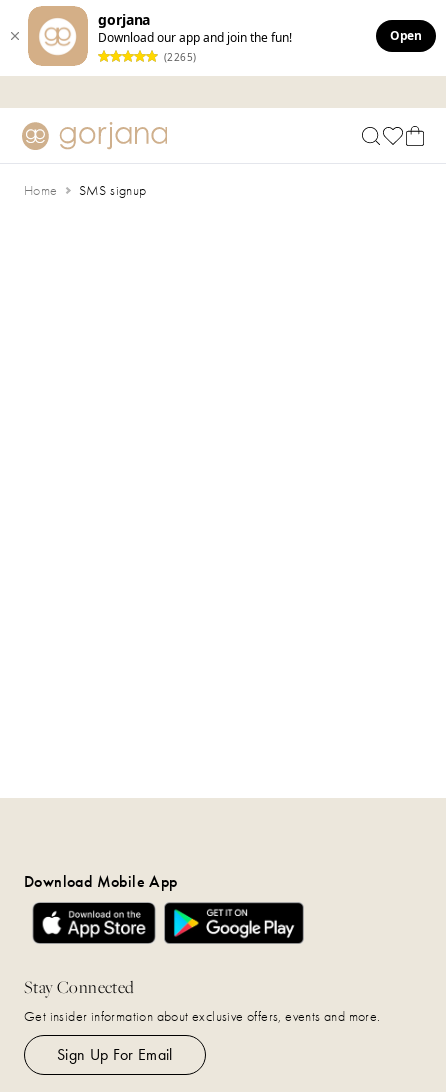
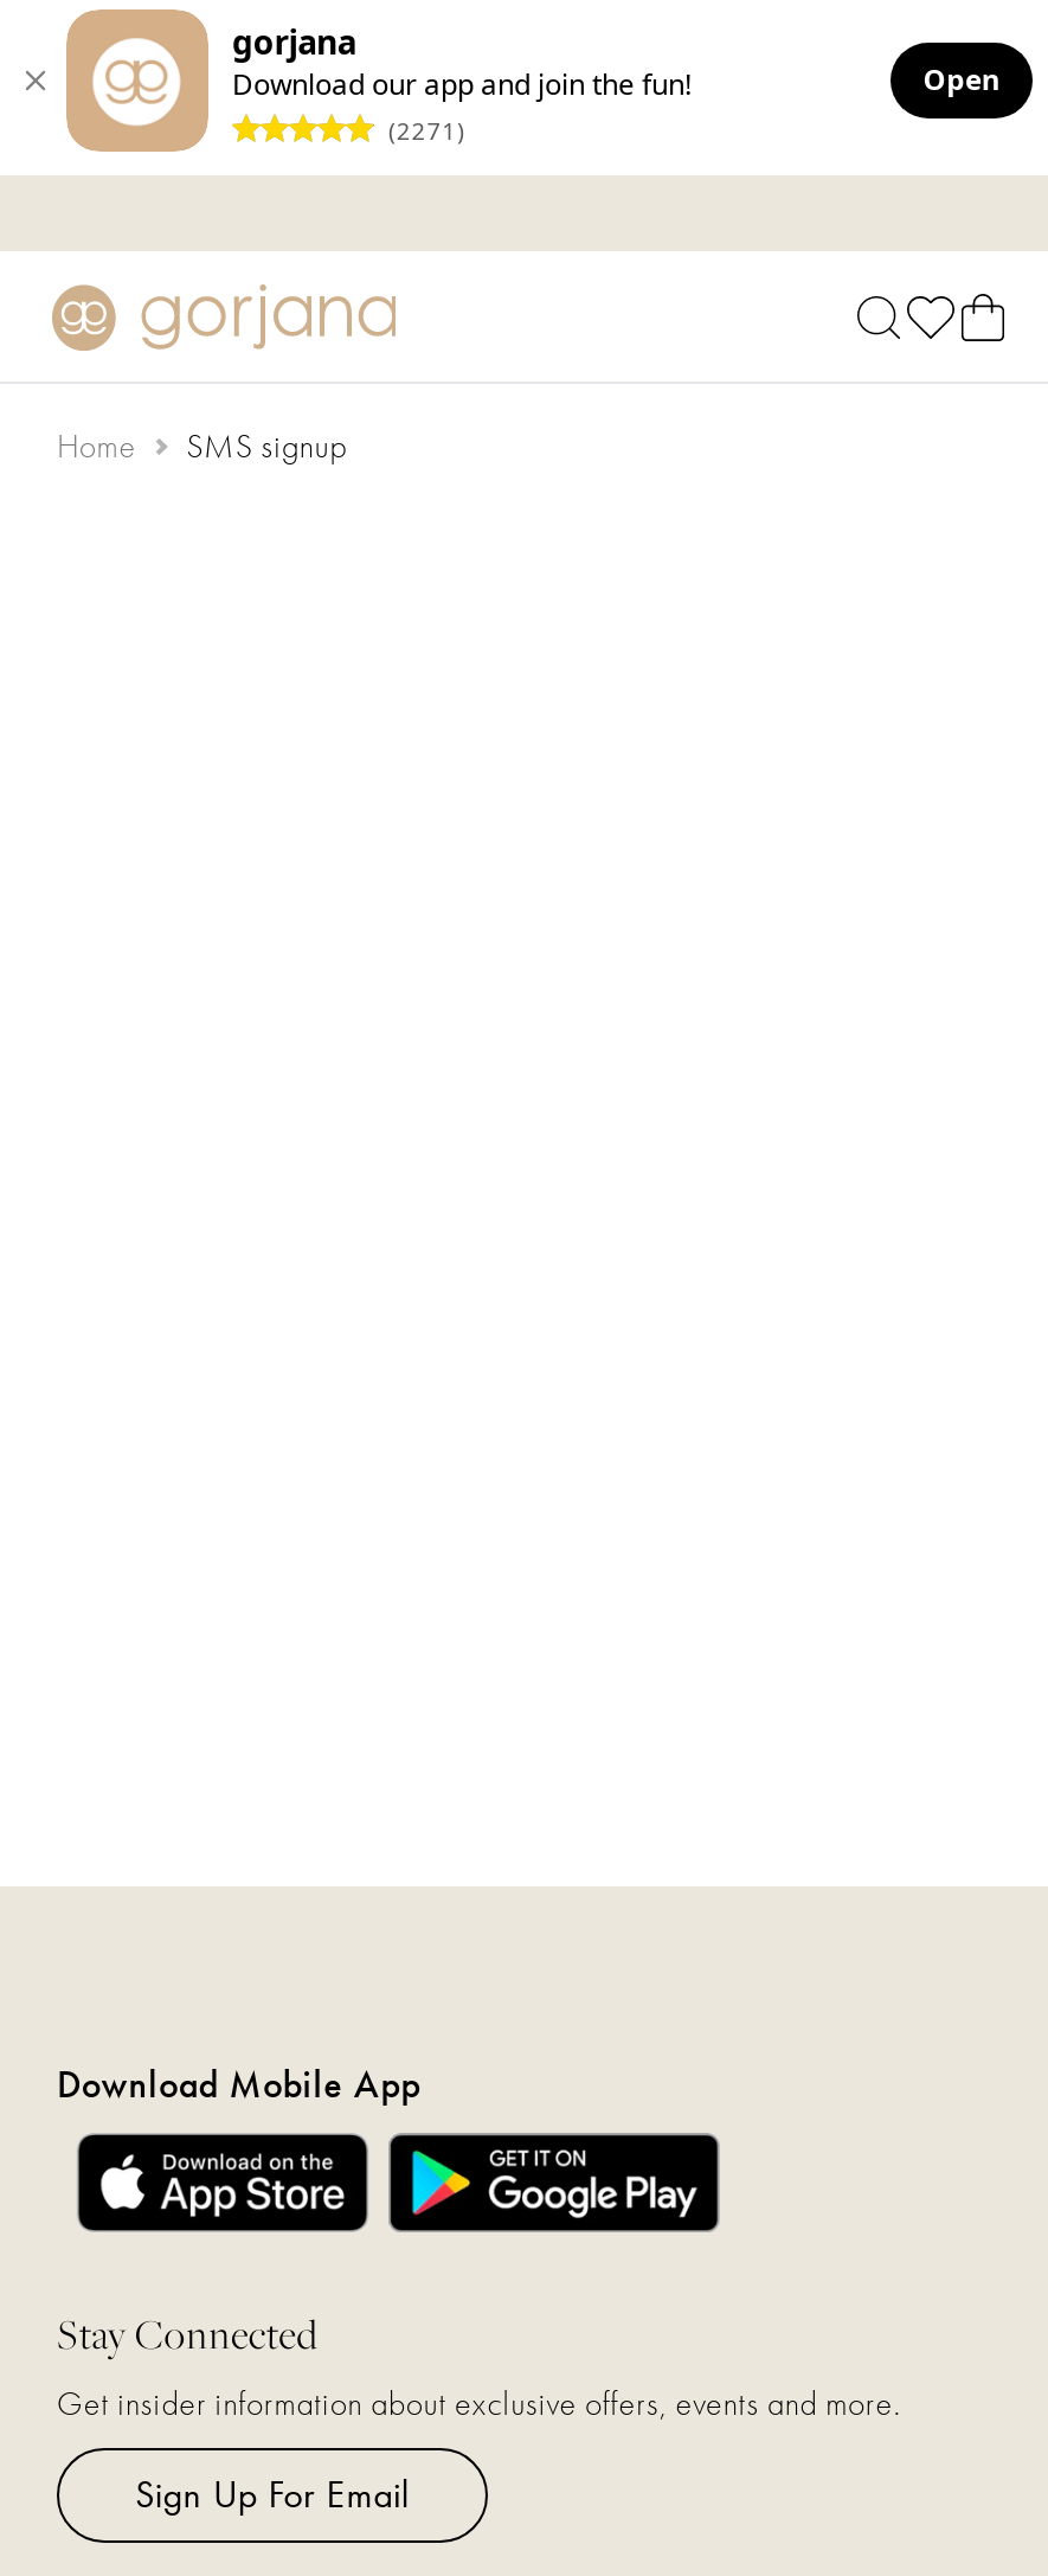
- (2265)
+ (2271)
